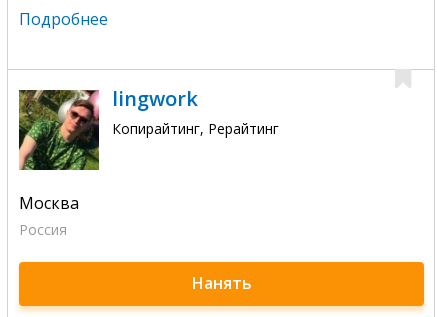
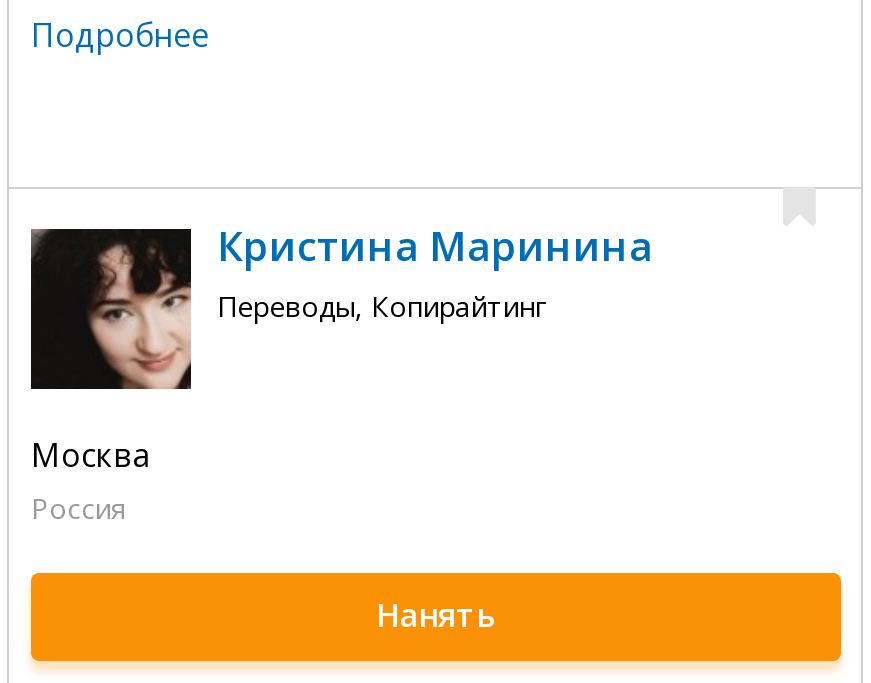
- [image]
- lingwork
- Копирайтинг, Рерайтинг
+ [image]
+ Кристина Маринина
+ Переводы, Копирайтинг
